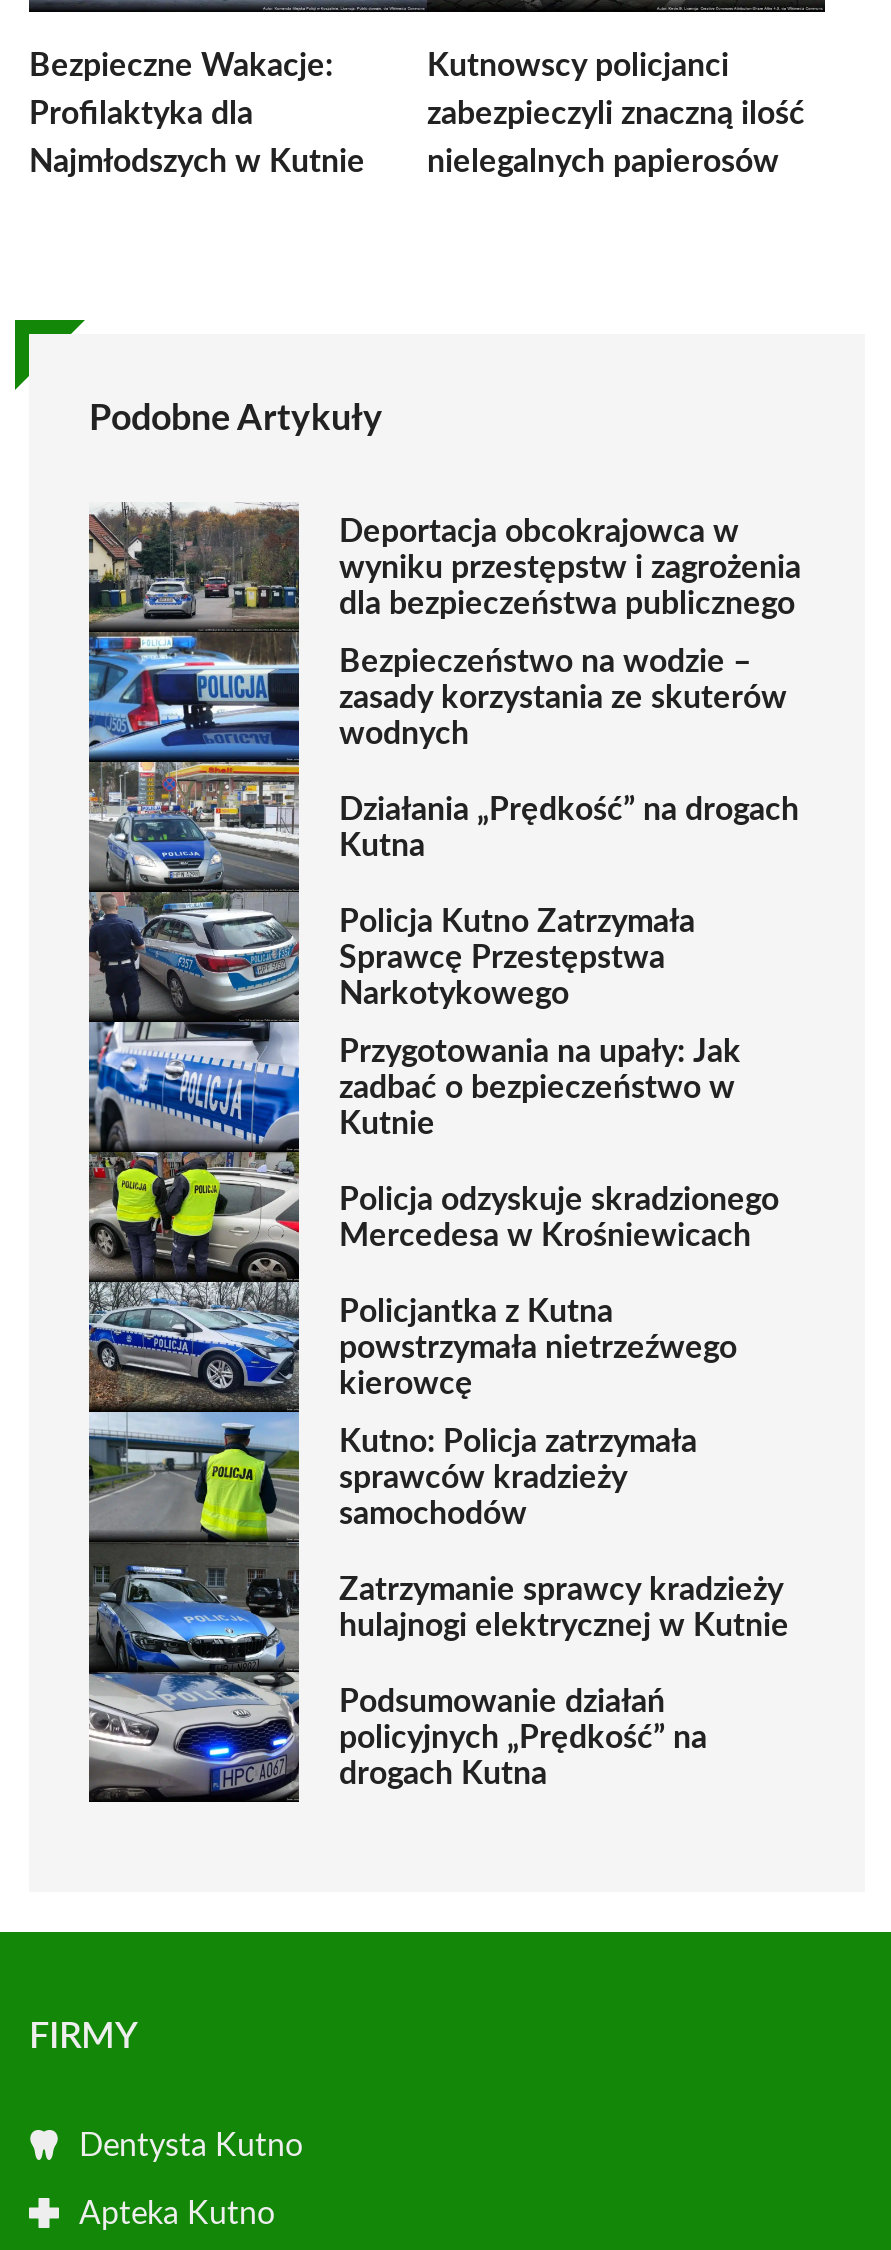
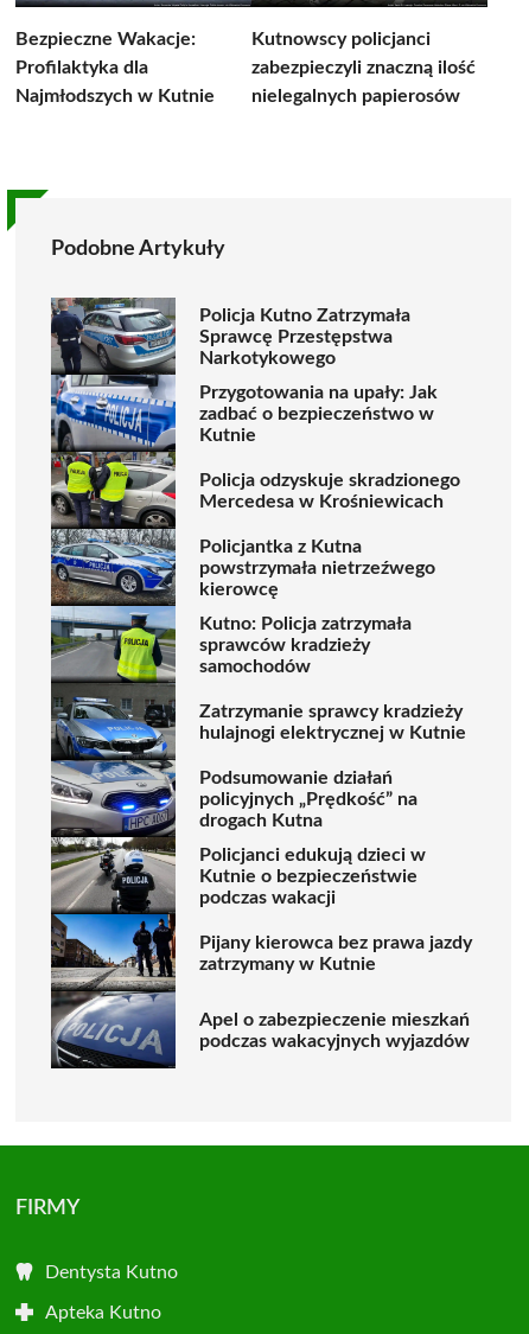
- [image]
- Deportacja obcokrajowca w
- wyniku przestępstw i zagrożenia
- dla bezpieczeństwa publicznego
- Bezpieczeństwo na wodzie –
- zasady korzystania ze skuterów
- wodnych
- Działania „Prędkość” na drogach
- Kutna

moved up: Policja Kutno Zatrzymała | Sprawcę Przestępstwa | Narkotykowego | ... | policyjnych „Prędkość” na | drogach Kutna

+ [image]
+ Policjanci edukują dzieci w
+ Kutnie o bezpieczeństwie
+ podczas wakacji
+ Pijany kierowca bez prawa jazdy
+ zatrzymany w Kutnie
+ Apel o zabezpieczenie mieszkań
+ podczas wakacyjnych wyjazdów
